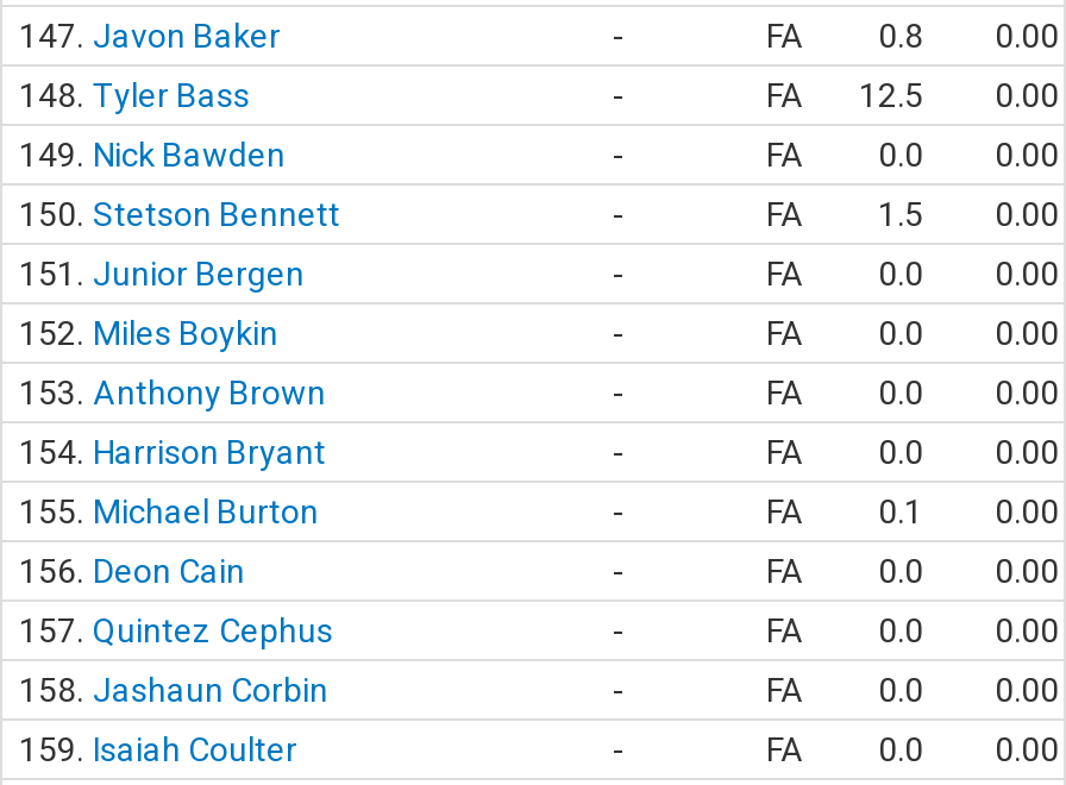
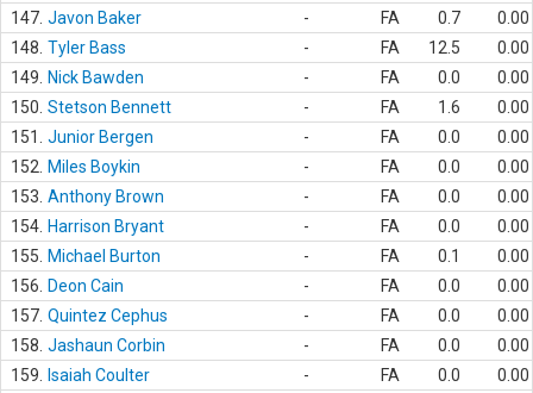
- FA 0.8 0.00
+ FA 0.7 0.00

- FA 1.5 0.00
+ FA 1.6 0.00
